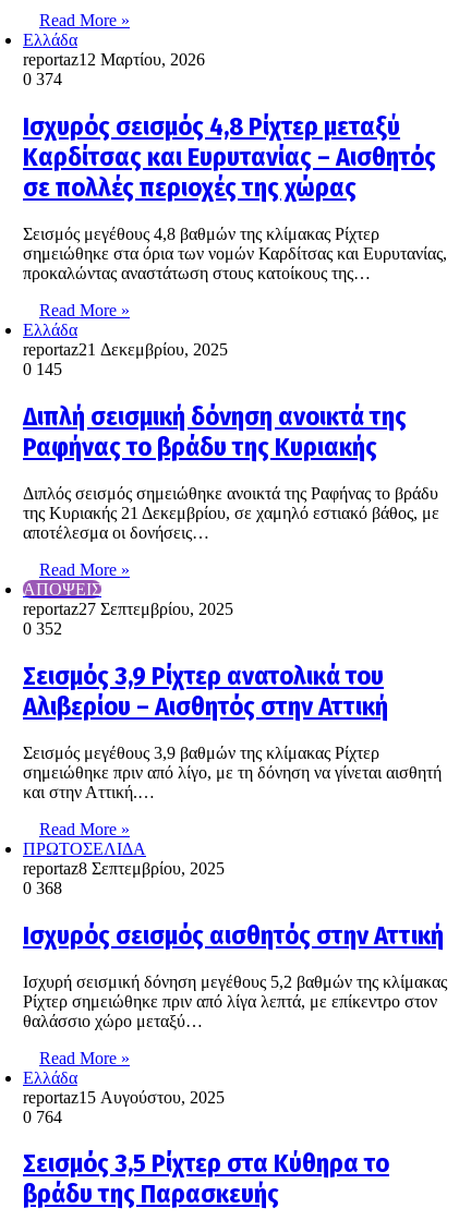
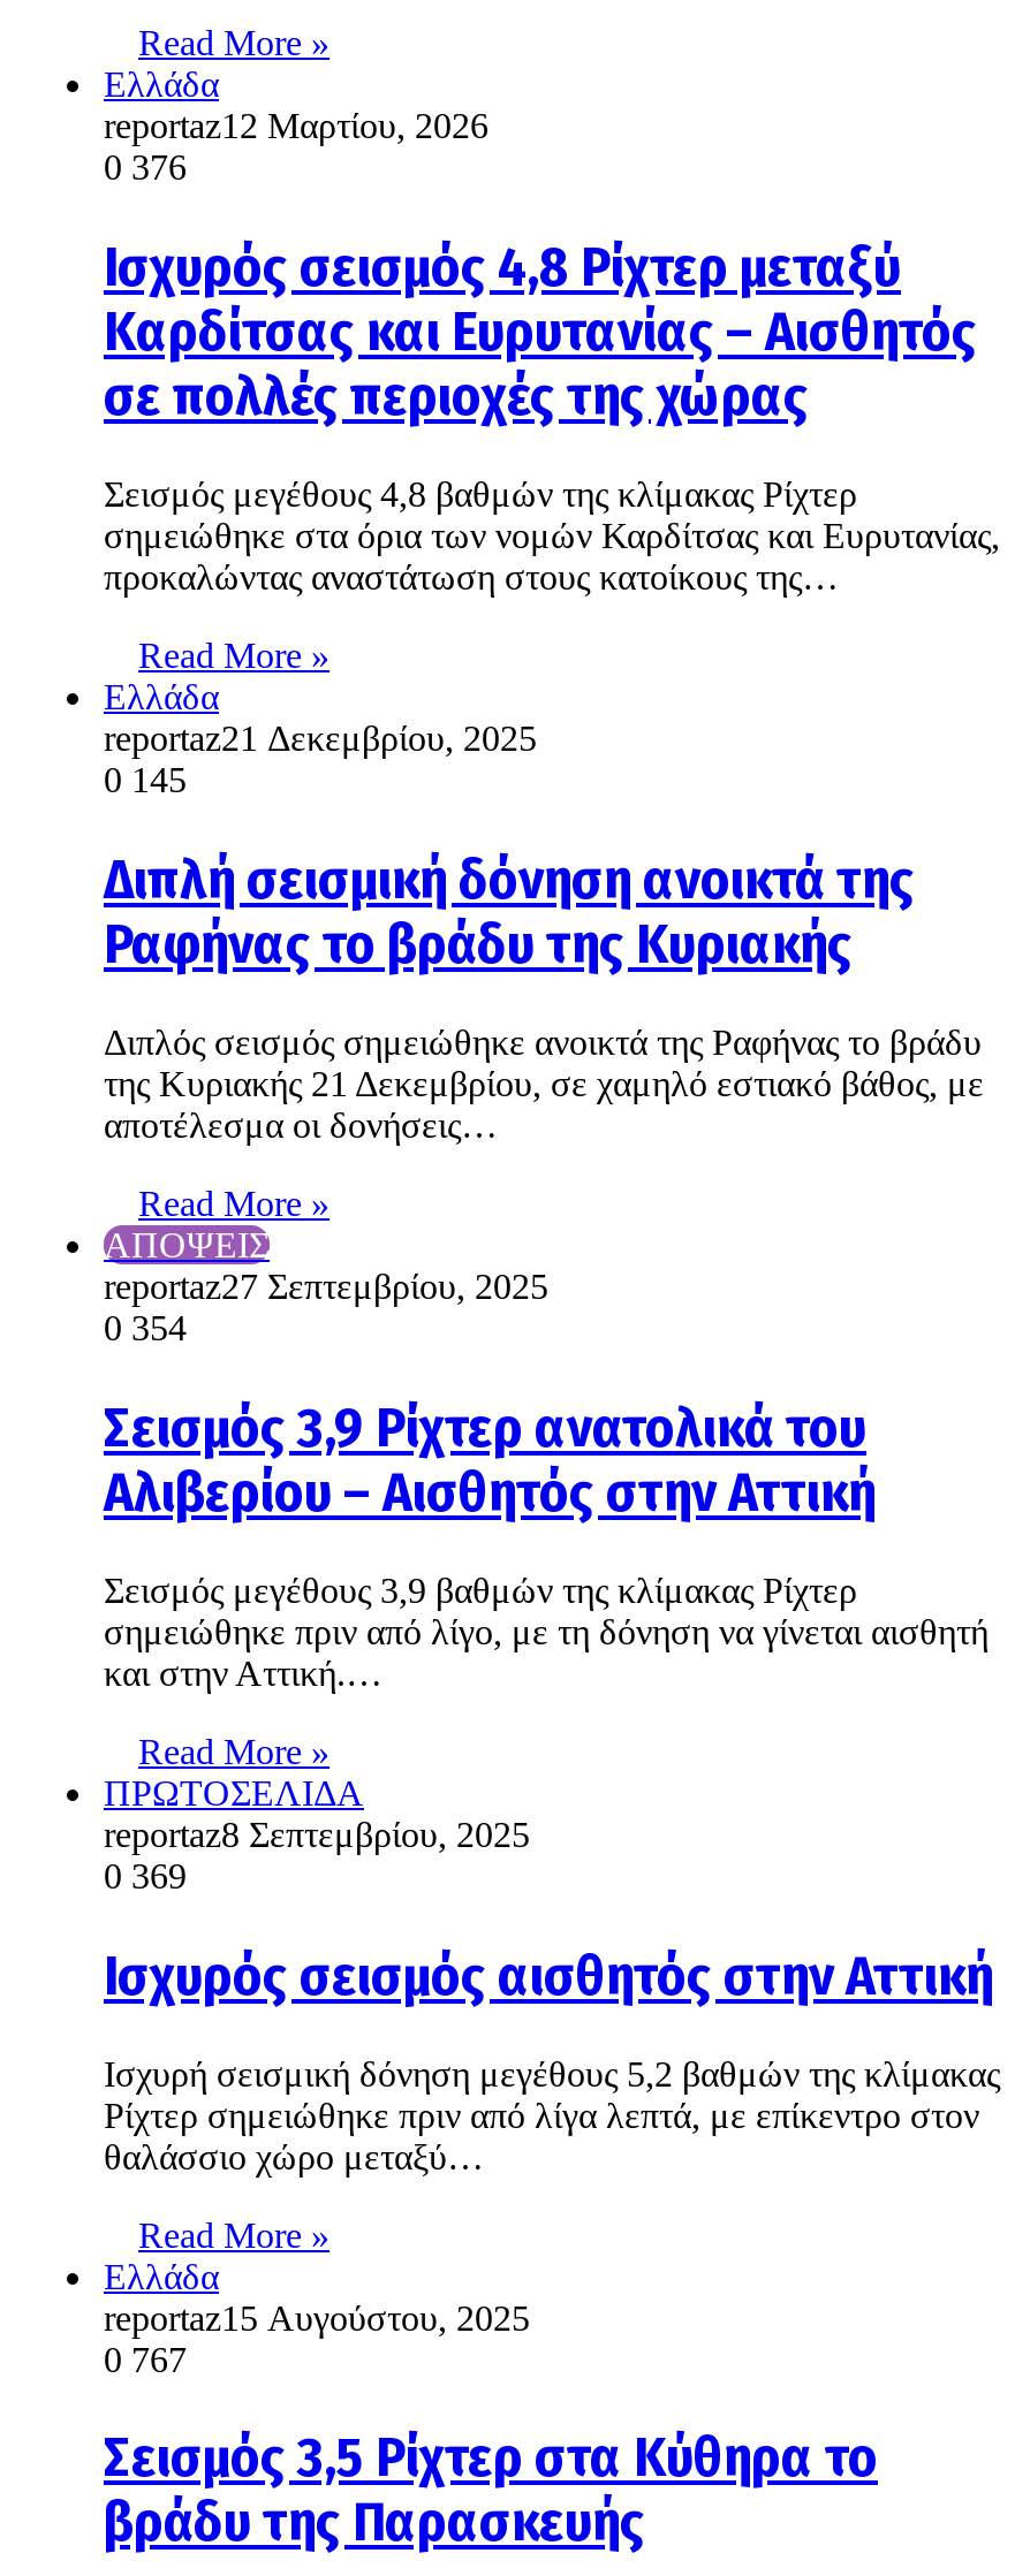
- 0 374
+ 0 376

- 0 352
+ 0 354

- 0 368
+ 0 369

- 0 764
+ 0 767
